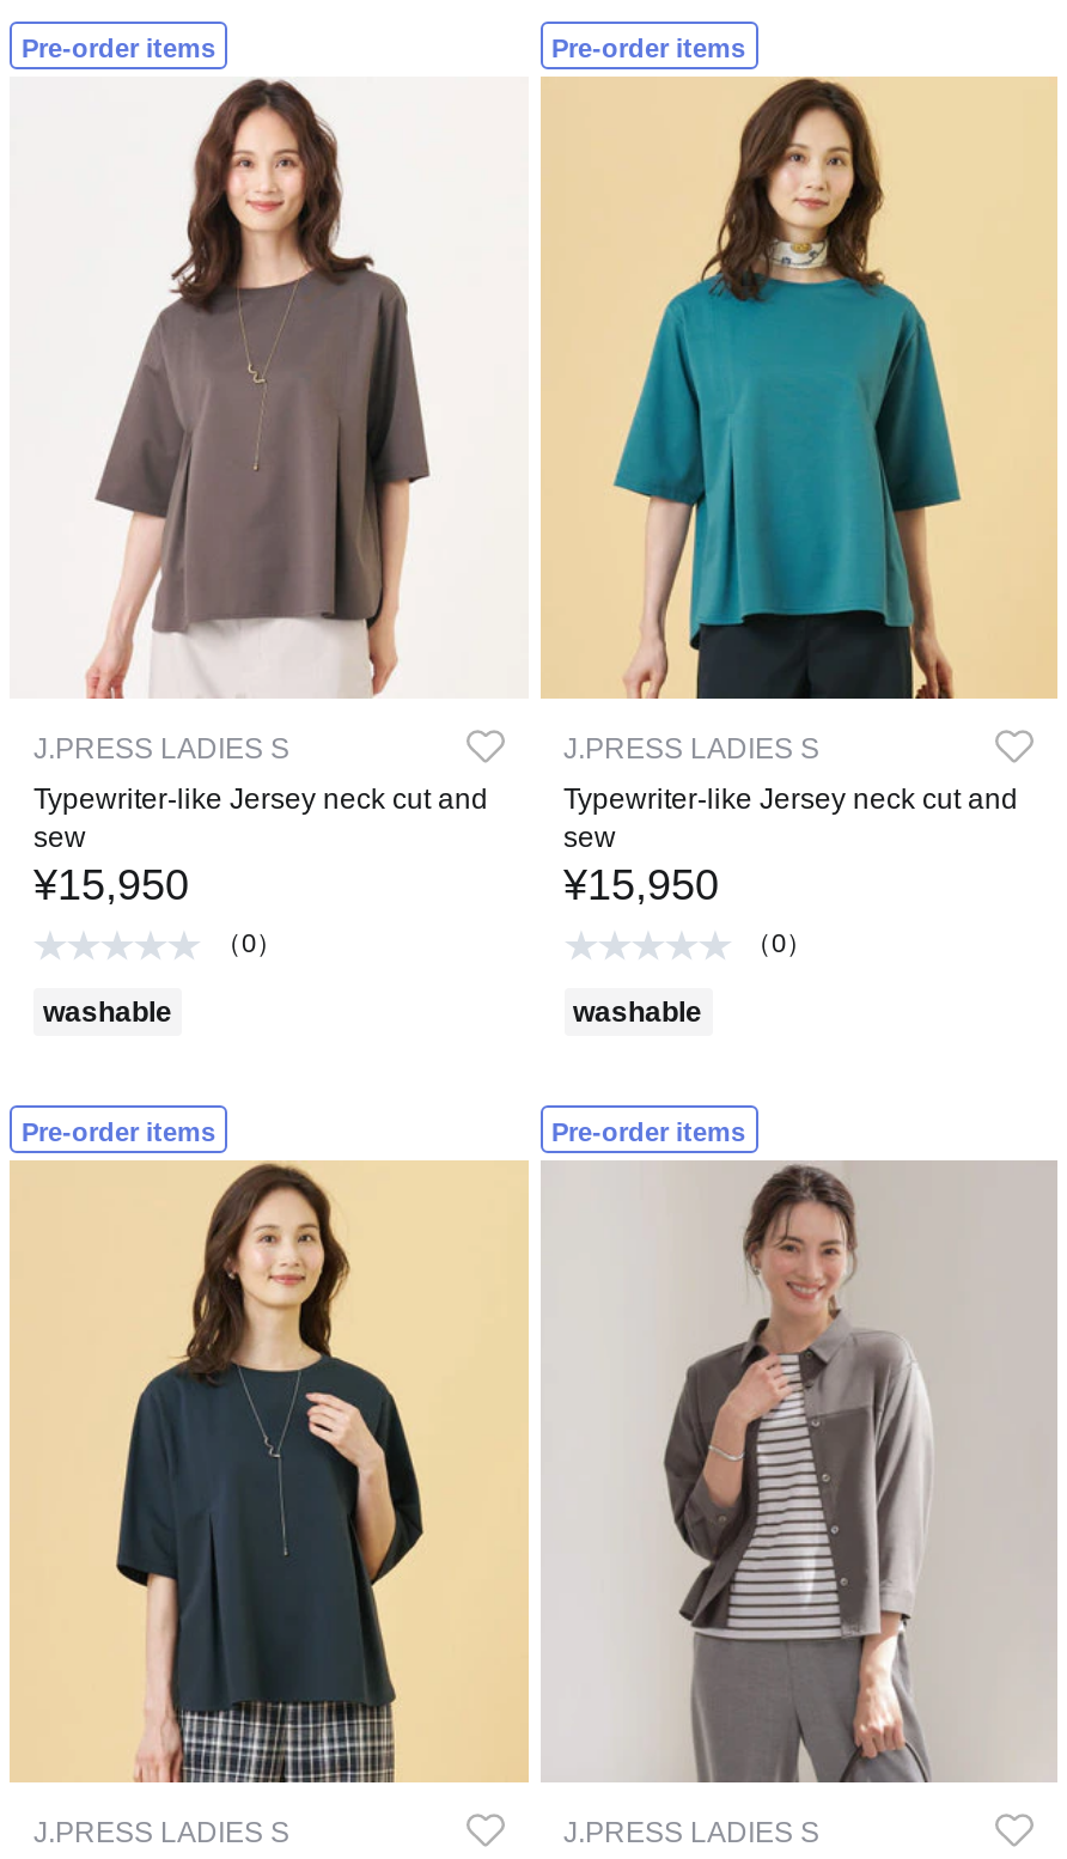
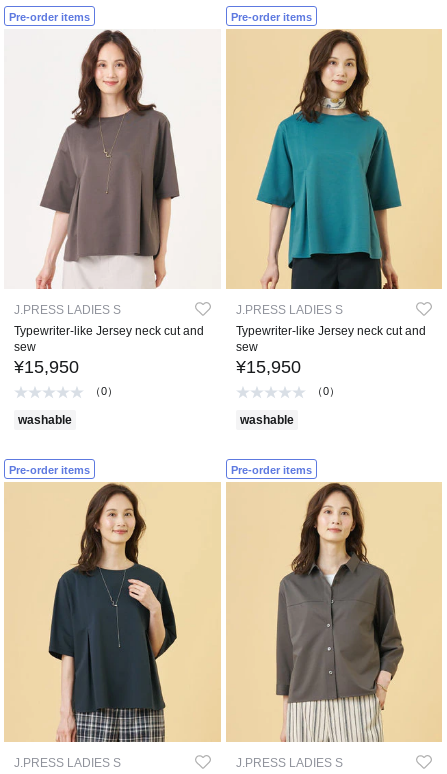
- [image]
+ [image]
